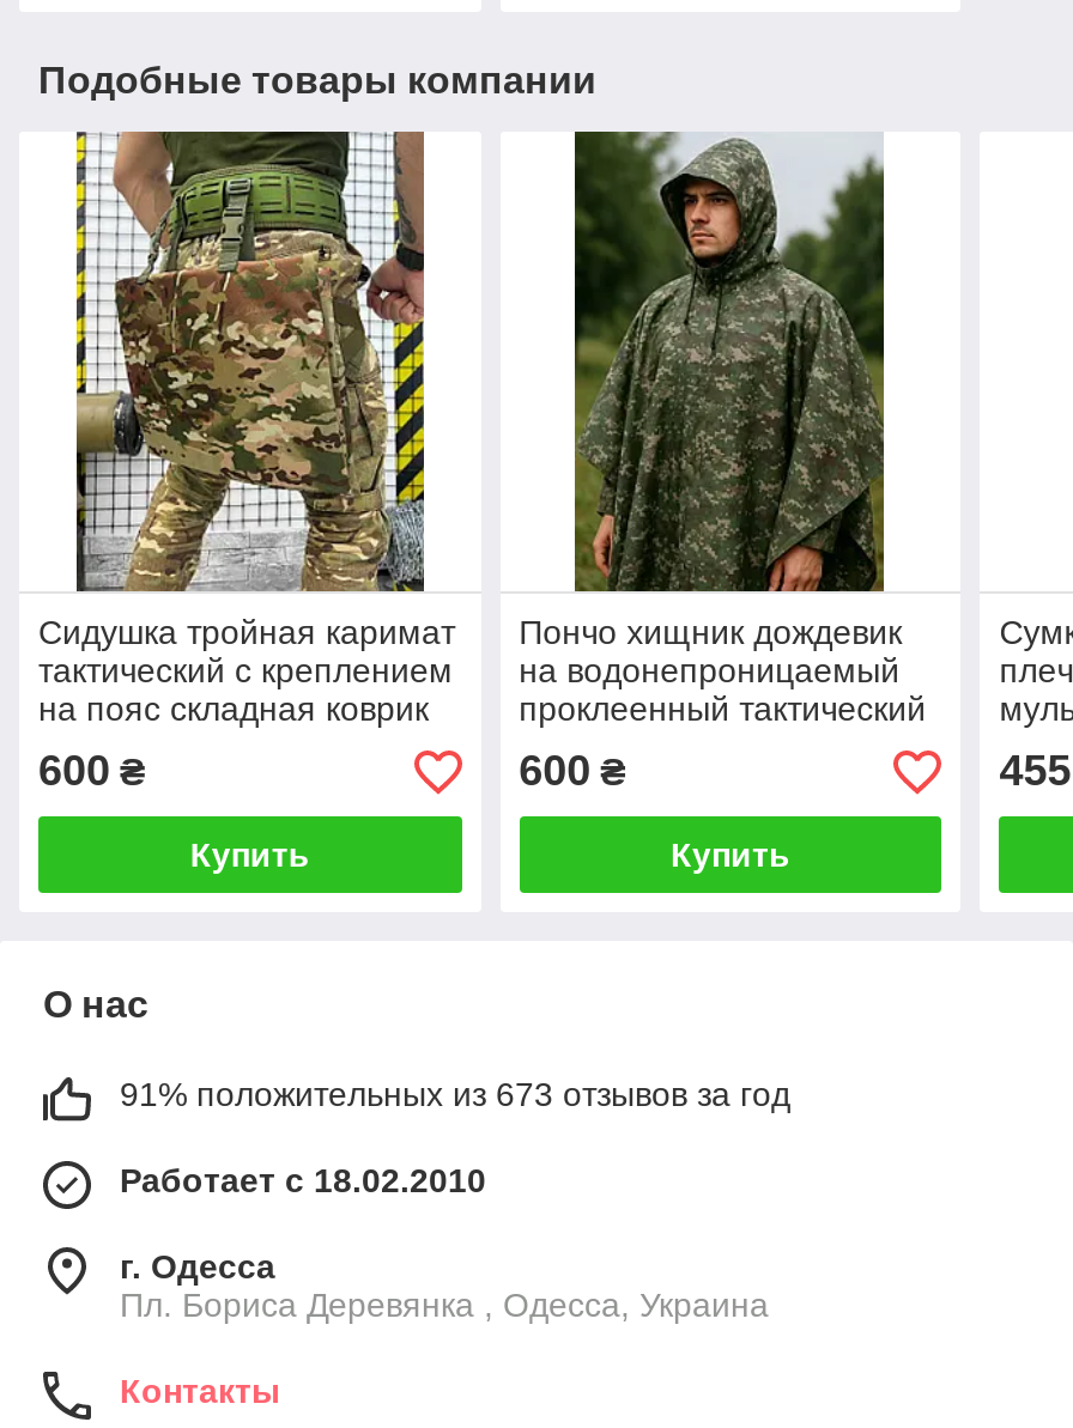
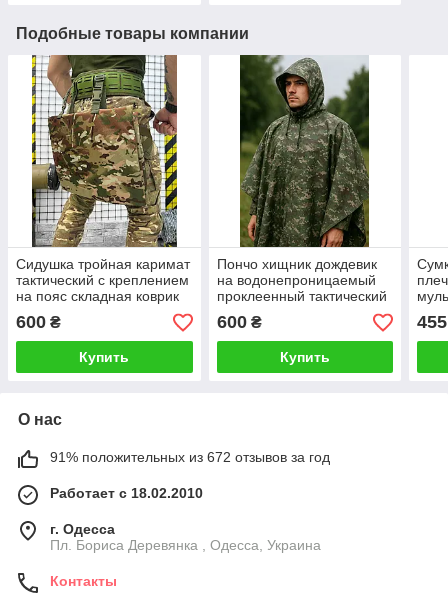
- 91% положительных из 673 отзывов за год
+ 91% положительных из 672 отзывов за год
